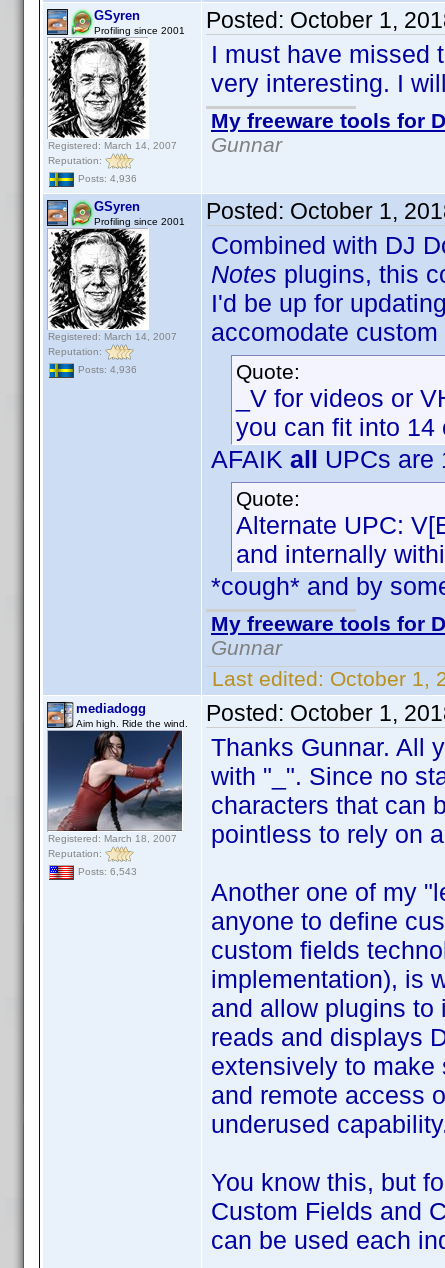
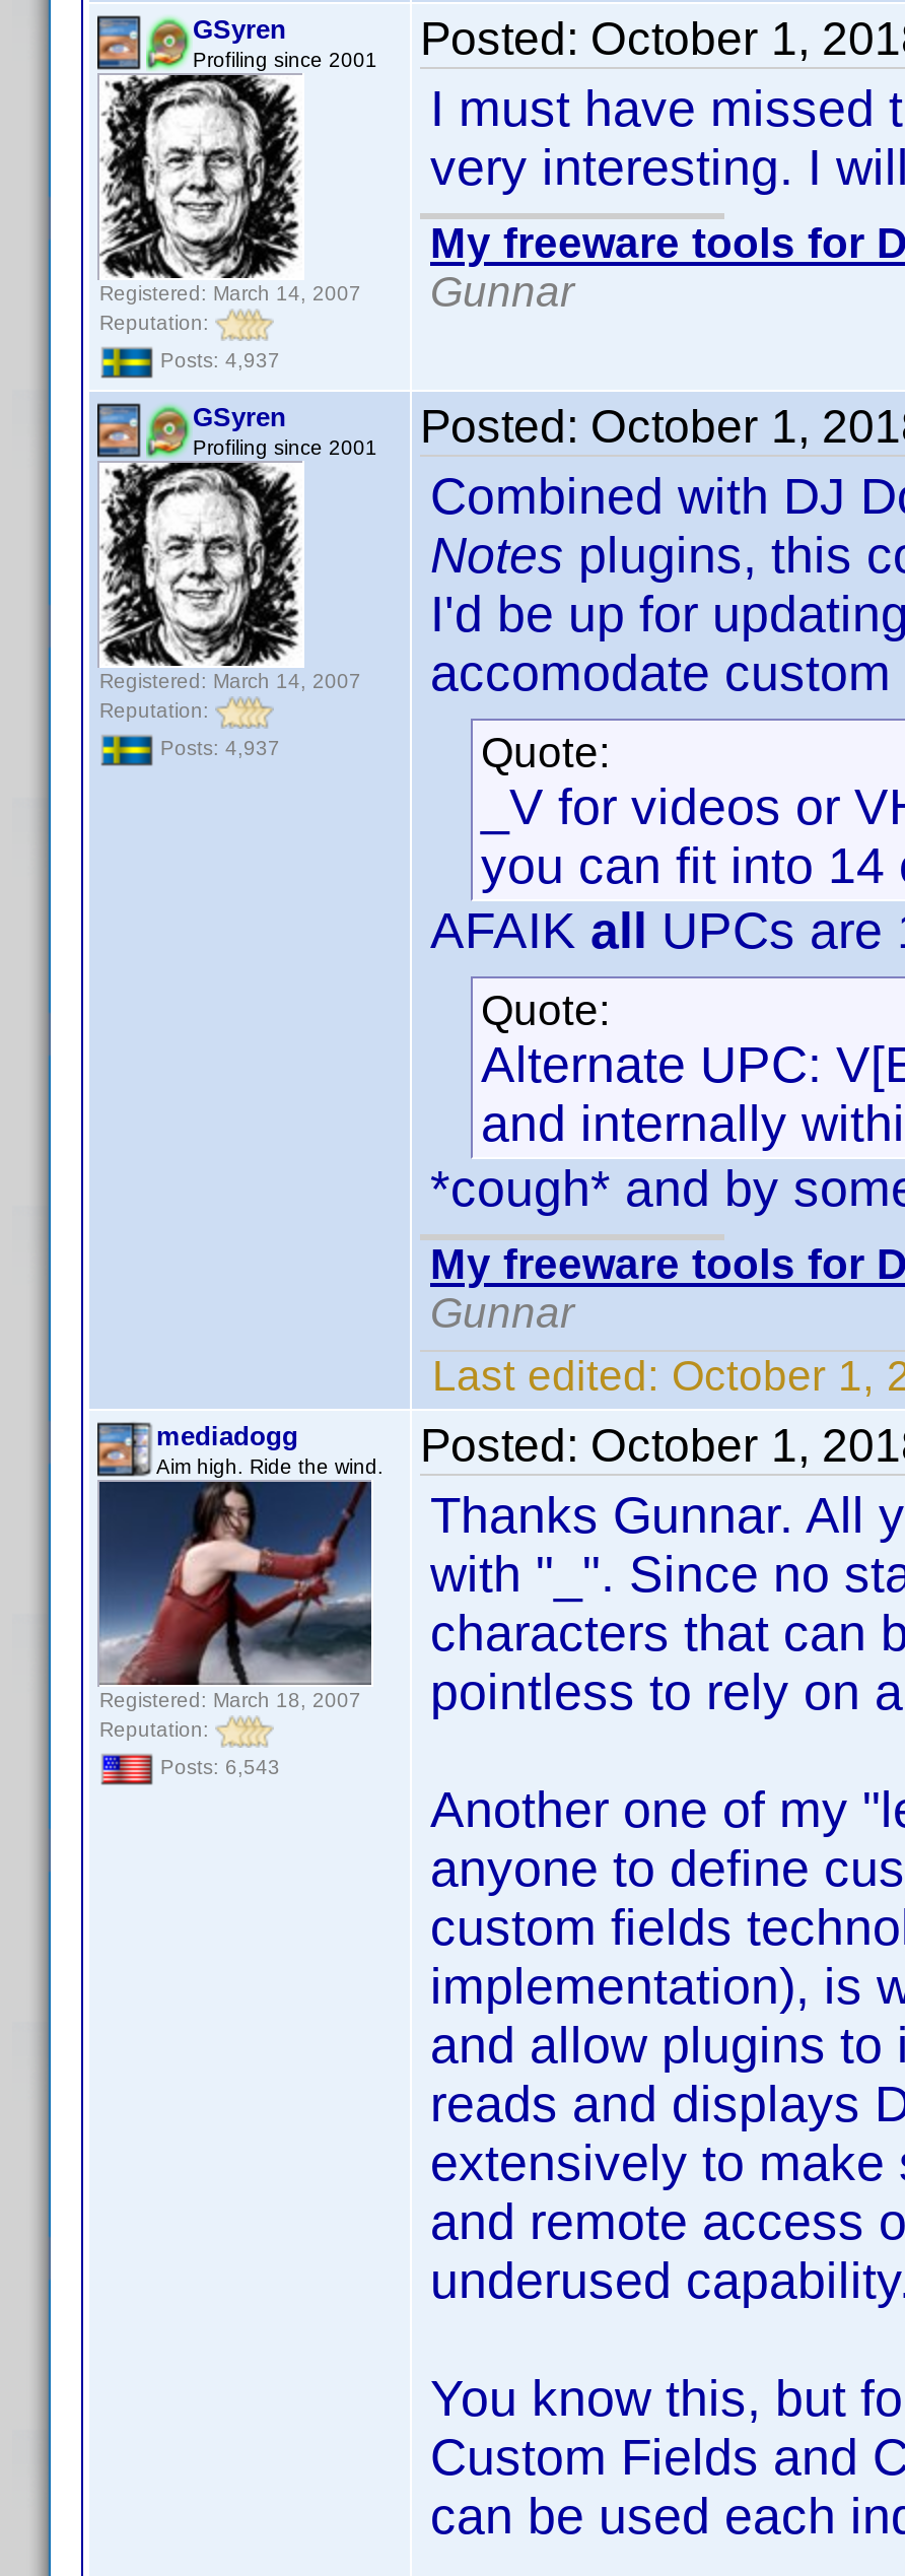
- Posts: 4,936
+ Posts: 4,937

- Posts: 4,936
+ Posts: 4,937
